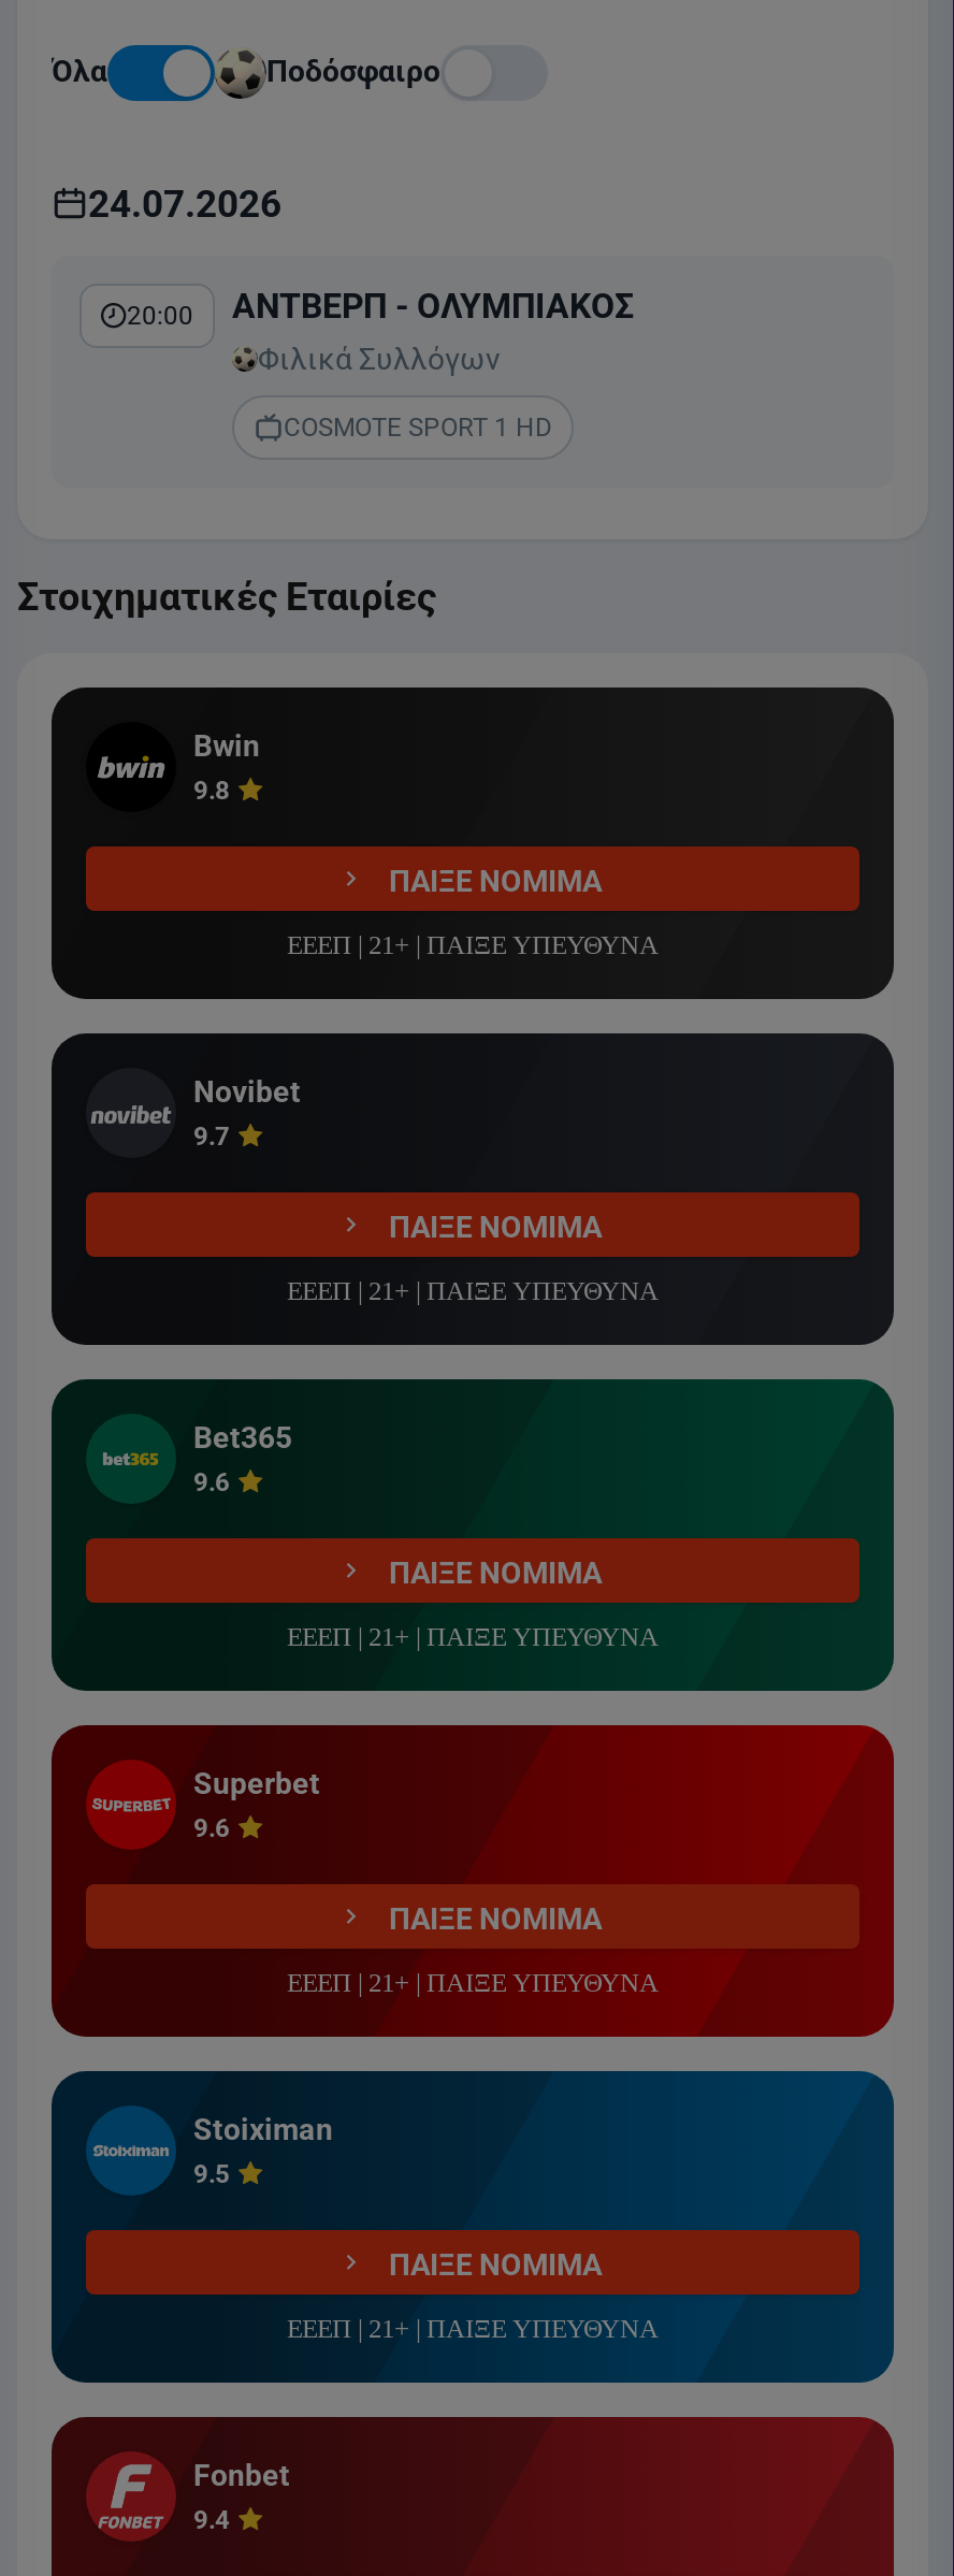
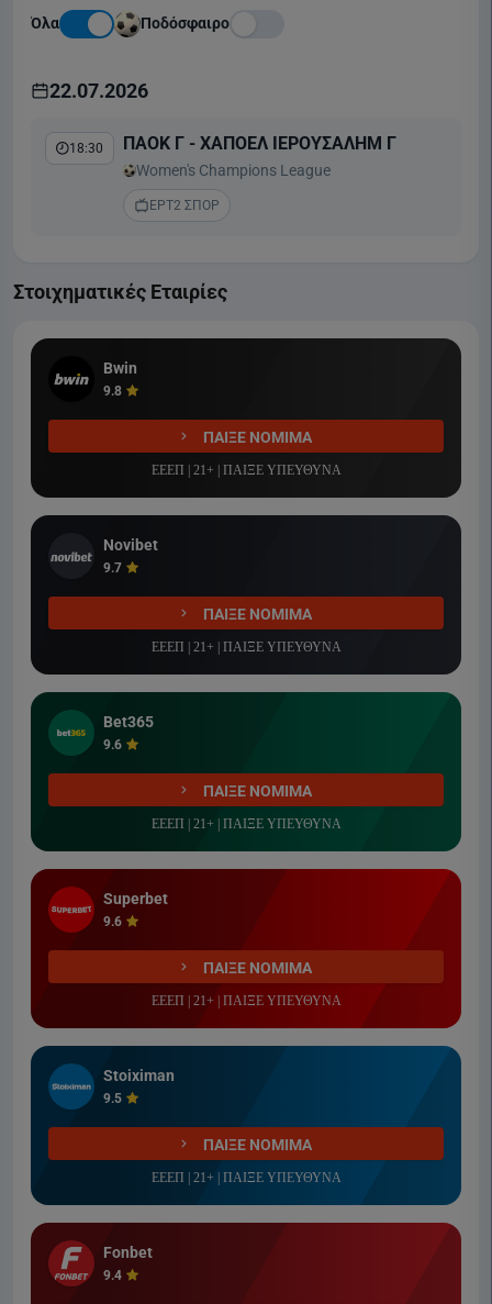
- 24.07.2026
+ 22.07.2026

- 20:00
- ΑΝΤΒΕΡΠ - ΟΛΥΜΠΙΑΚΟΣ
- Φιλικά Συλλόγων
+ 18:30
+ ΠΑΟΚ Γ - ΧΑΠΟΕΛ ΙΕΡΟΥΣΑΛΗΜ Γ
+ Women's Champions League

- COSMOTE SPORT 1 HD
+ ΕΡΤ2 ΣΠΟΡ
